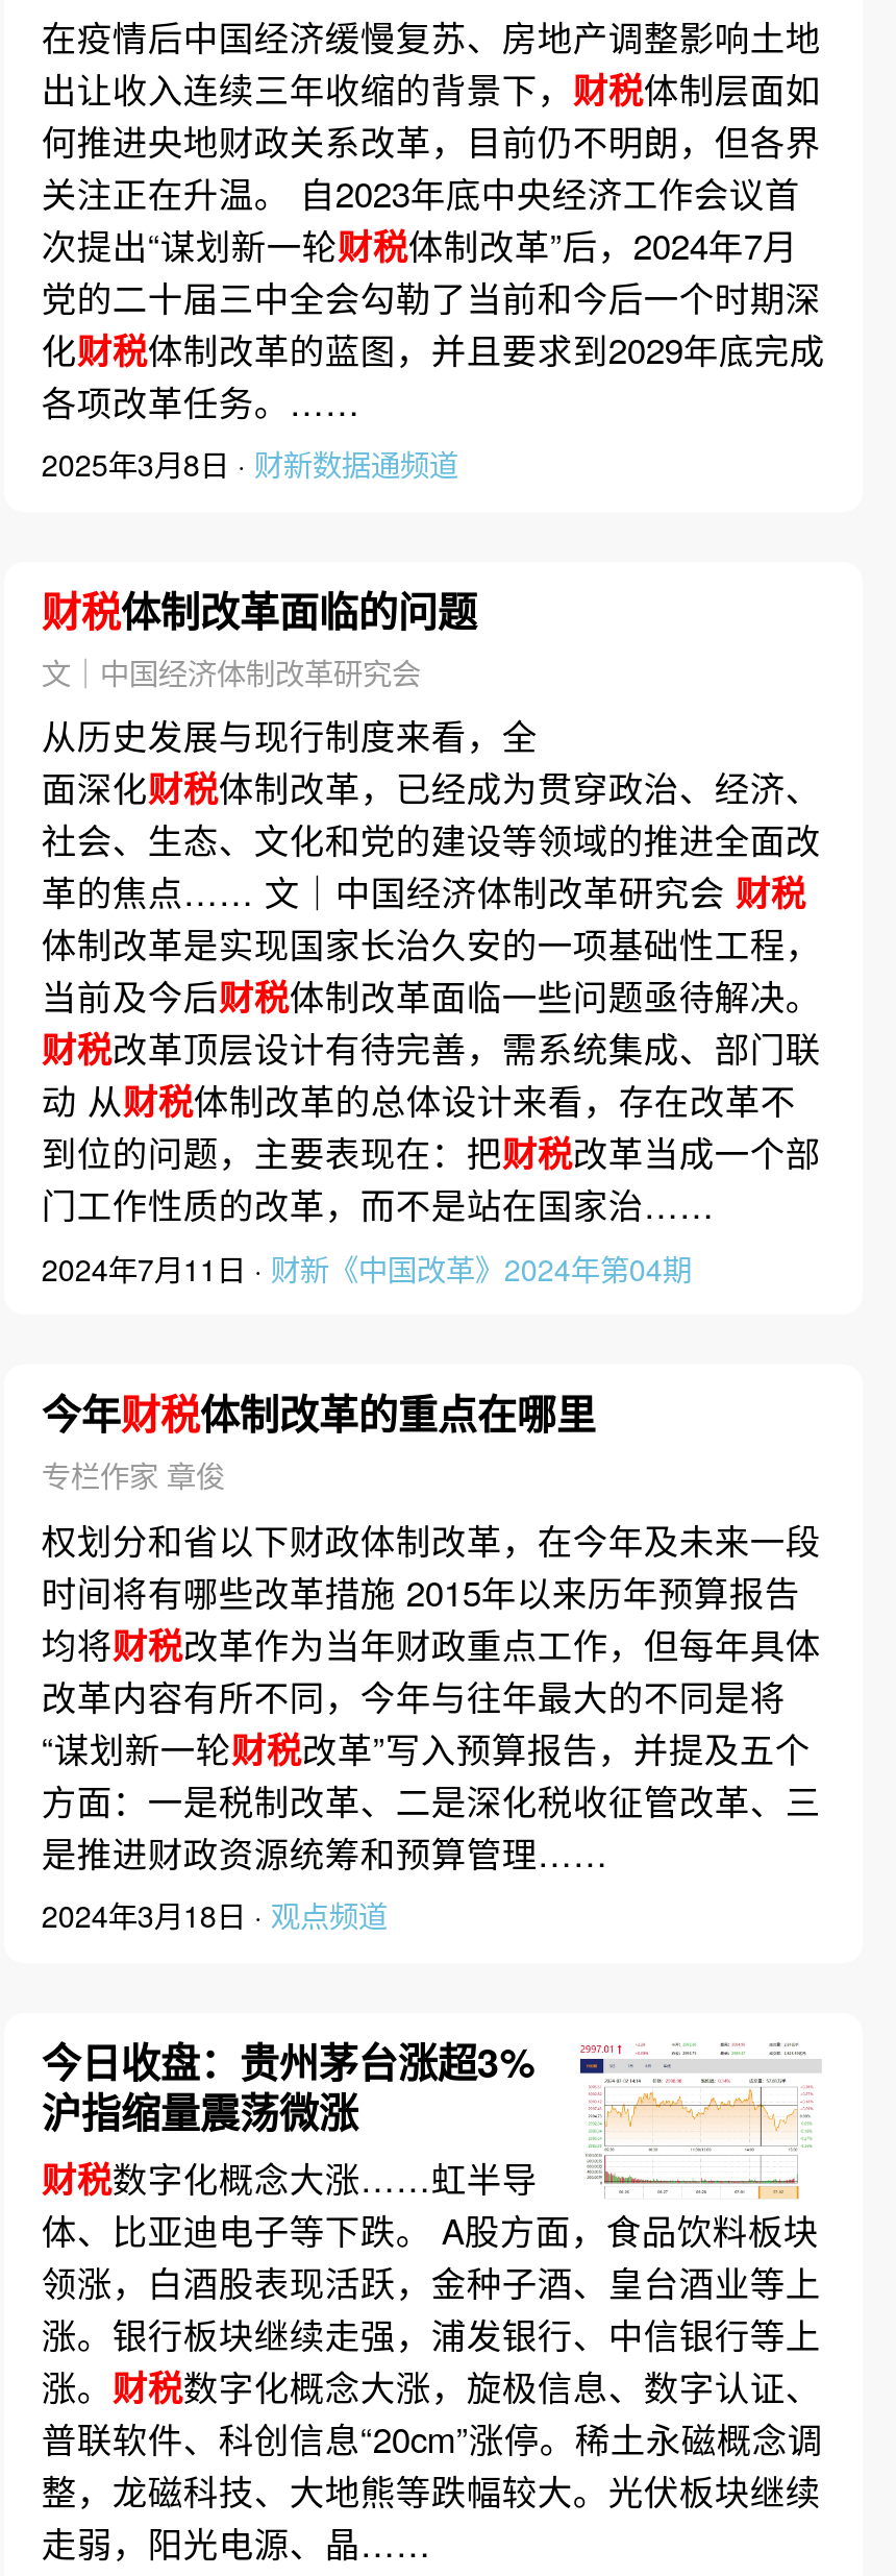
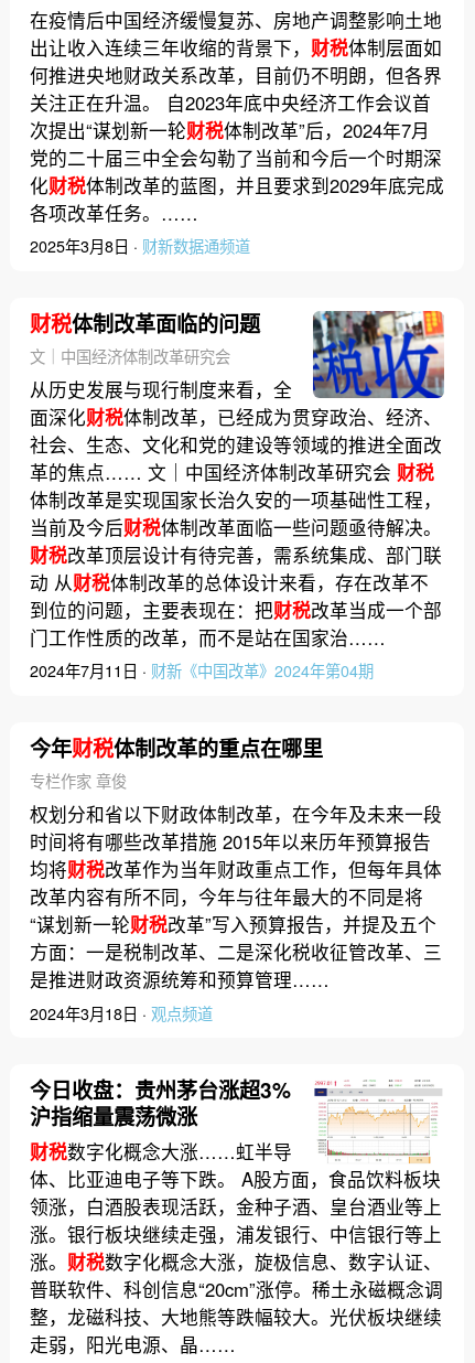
+ [image]
